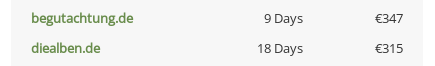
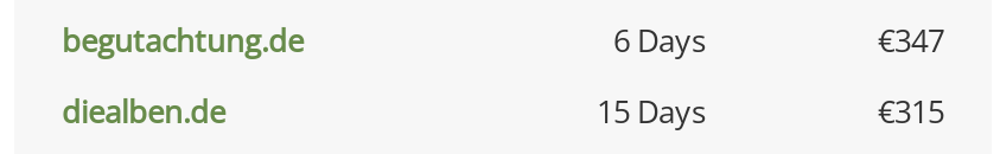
- 9 Days
+ 6 Days

- 18 Days
+ 15 Days
